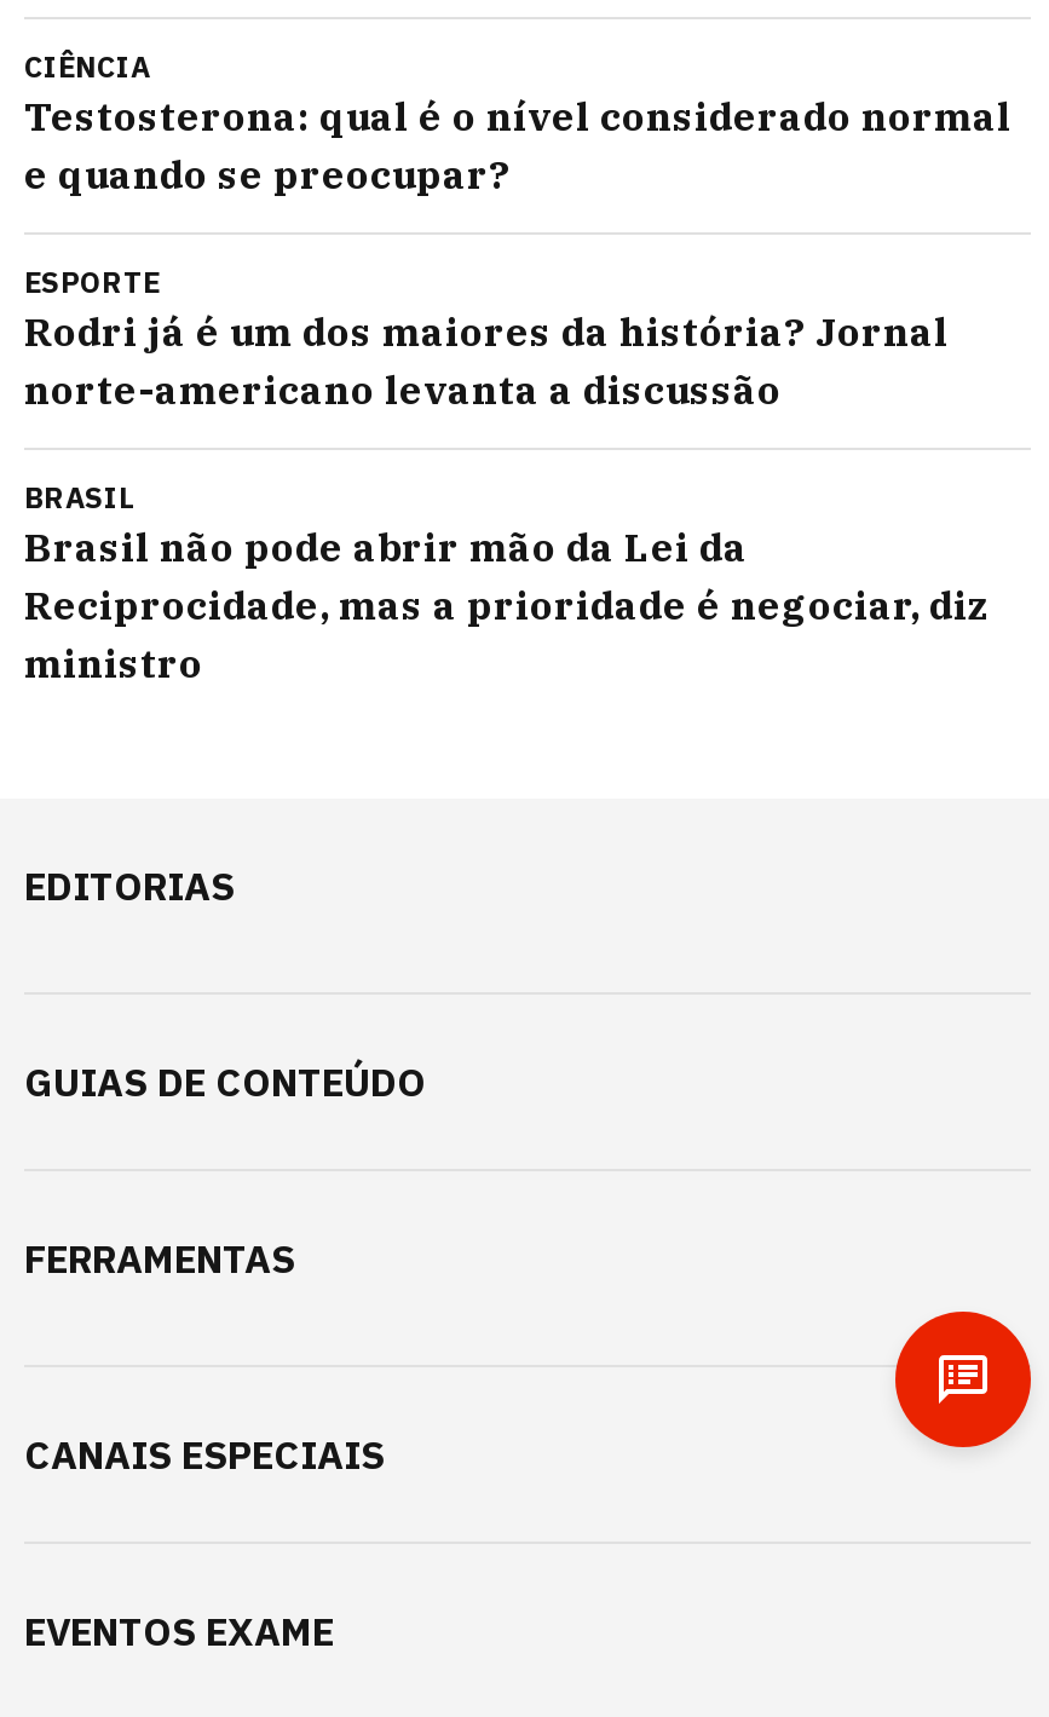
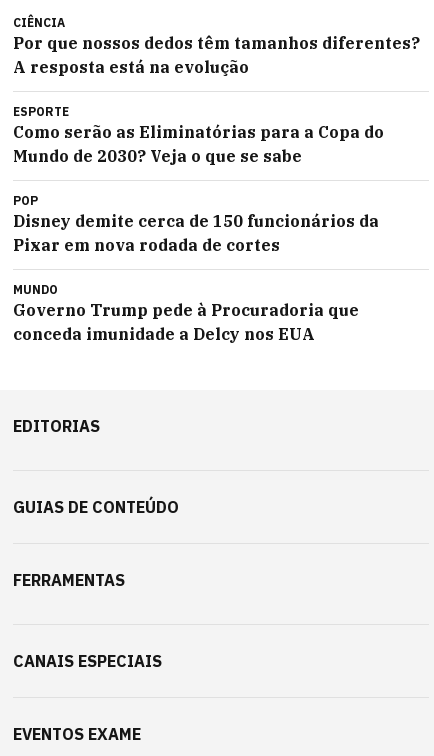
- Testosterona: qual é o nível considerado normal
- e quando se preocupar?
+ Por que nossos dedos têm tamanhos diferentes?
+ A resposta está na evolução

- Rodri já é um dos maiores da história? Jornal
- norte-americano levanta a discussão
- BRASIL
- Brasil não pode abrir mão da Lei da
- Reciprocidade, mas a prioridade é negociar, diz
- ministro
+ Como serão as Eliminatórias para a Copa do
+ Mundo de 2030? Veja o que se sabe
+ POP
+ Disney demite cerca de 150 funcionários da
+ Pixar em nova rodada de cortes
+ MUNDO
+ Governo Trump pede à Procuradoria que
+ conceda imunidade a Delcy nos EUA

- [image]
